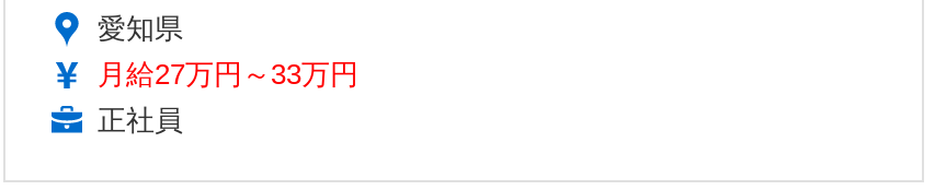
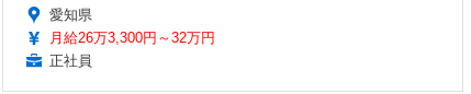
- 月給27万円～33万円
+ 月給26万3,300円～32万円
